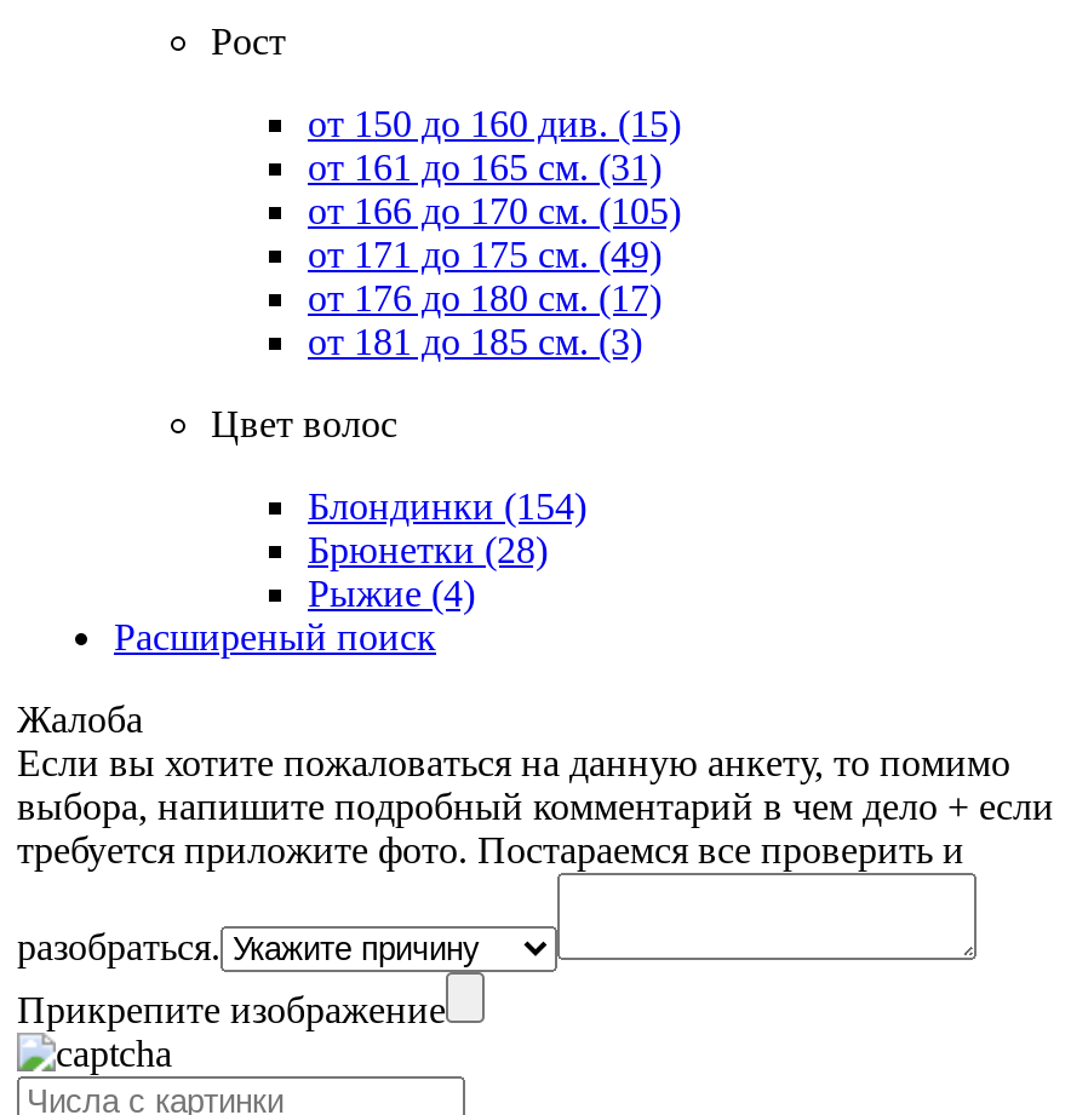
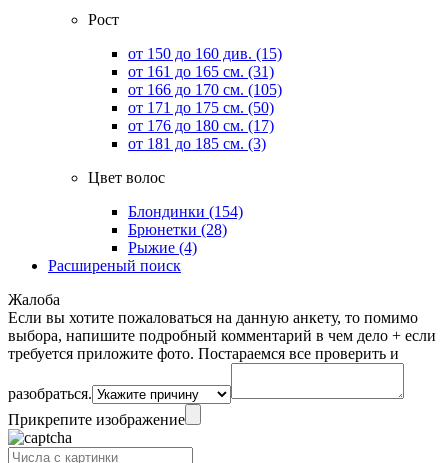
- от 171 до 175 см. (49)
+ от 171 до 175 см. (50)
